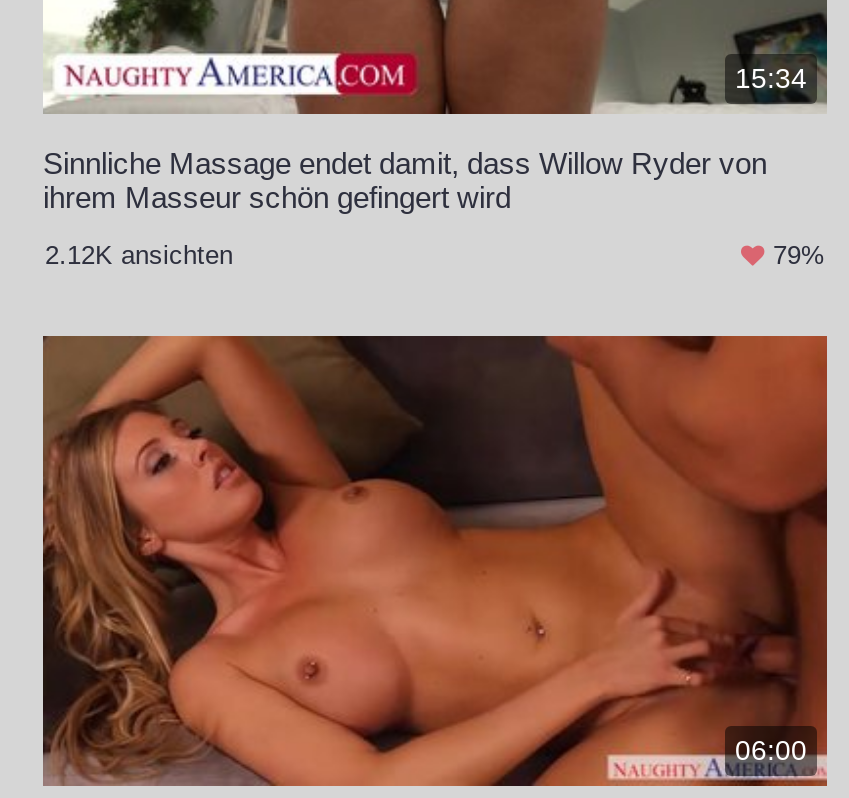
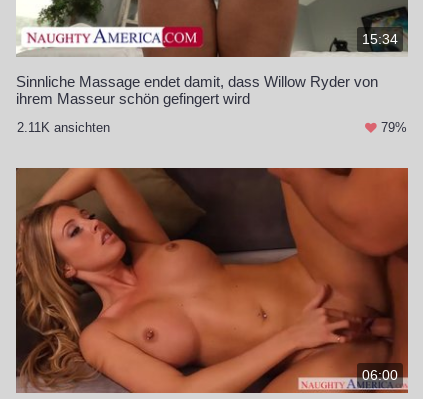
- 2.12K ansichten
+ 2.11K ansichten
